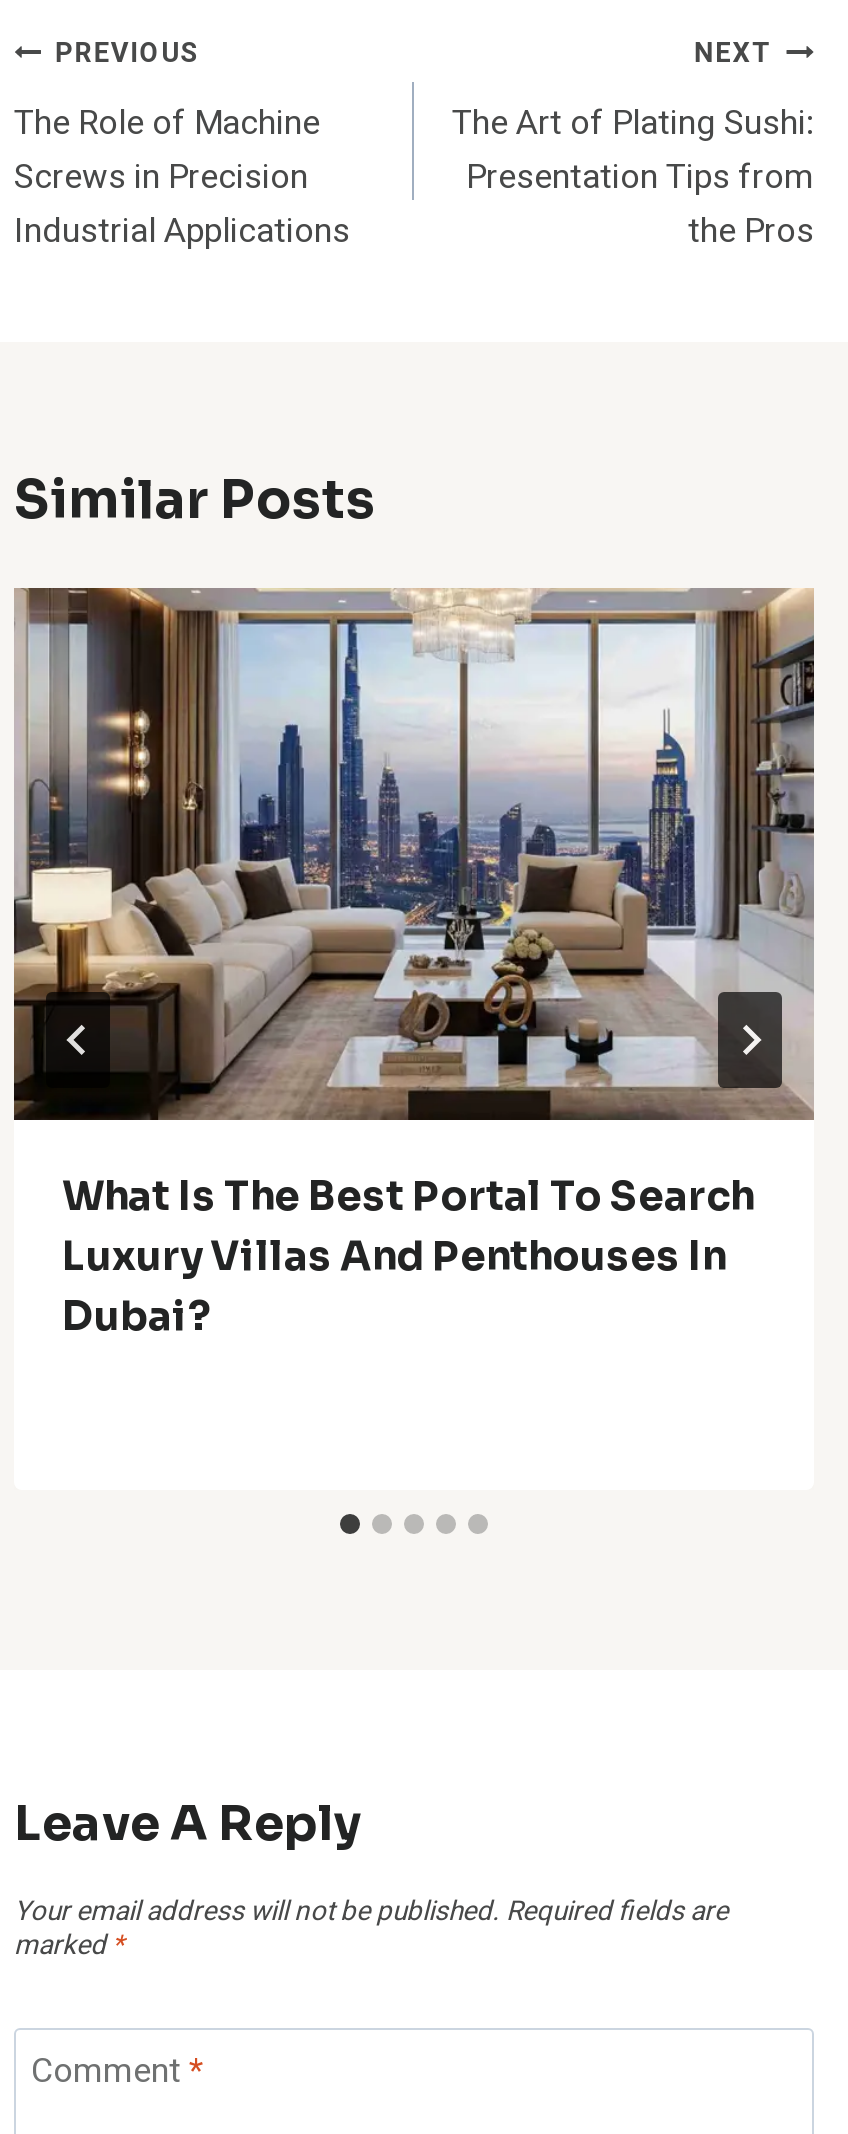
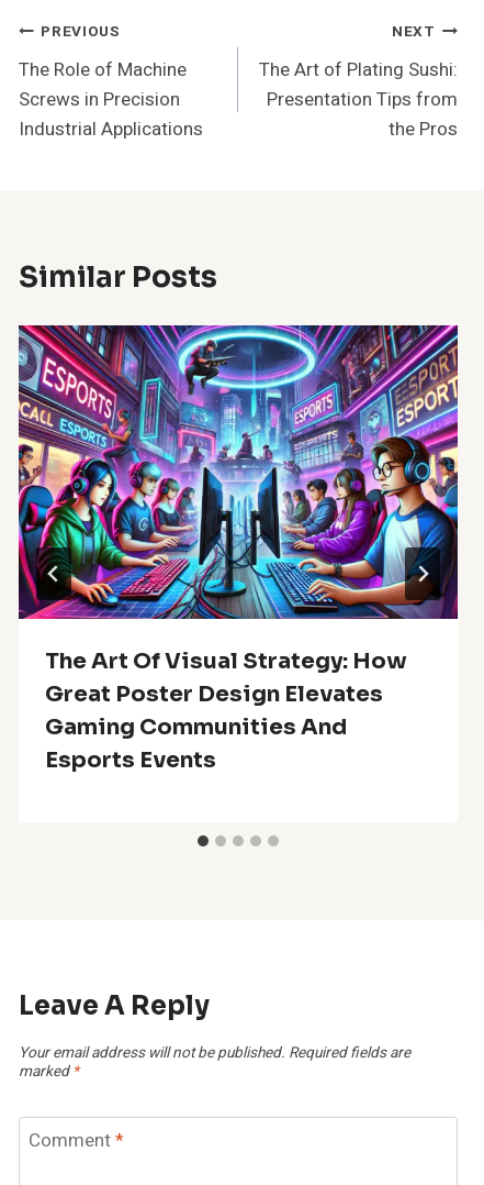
- [image]
- What Is The Best Portal To Search
- Luxury Villas And Penthouses In
- Dubai?
+ [image]
+ The Art Of Visual Strategy: How
+ Great Poster Design Elevates
+ Gaming Communities And
+ Esports Events
